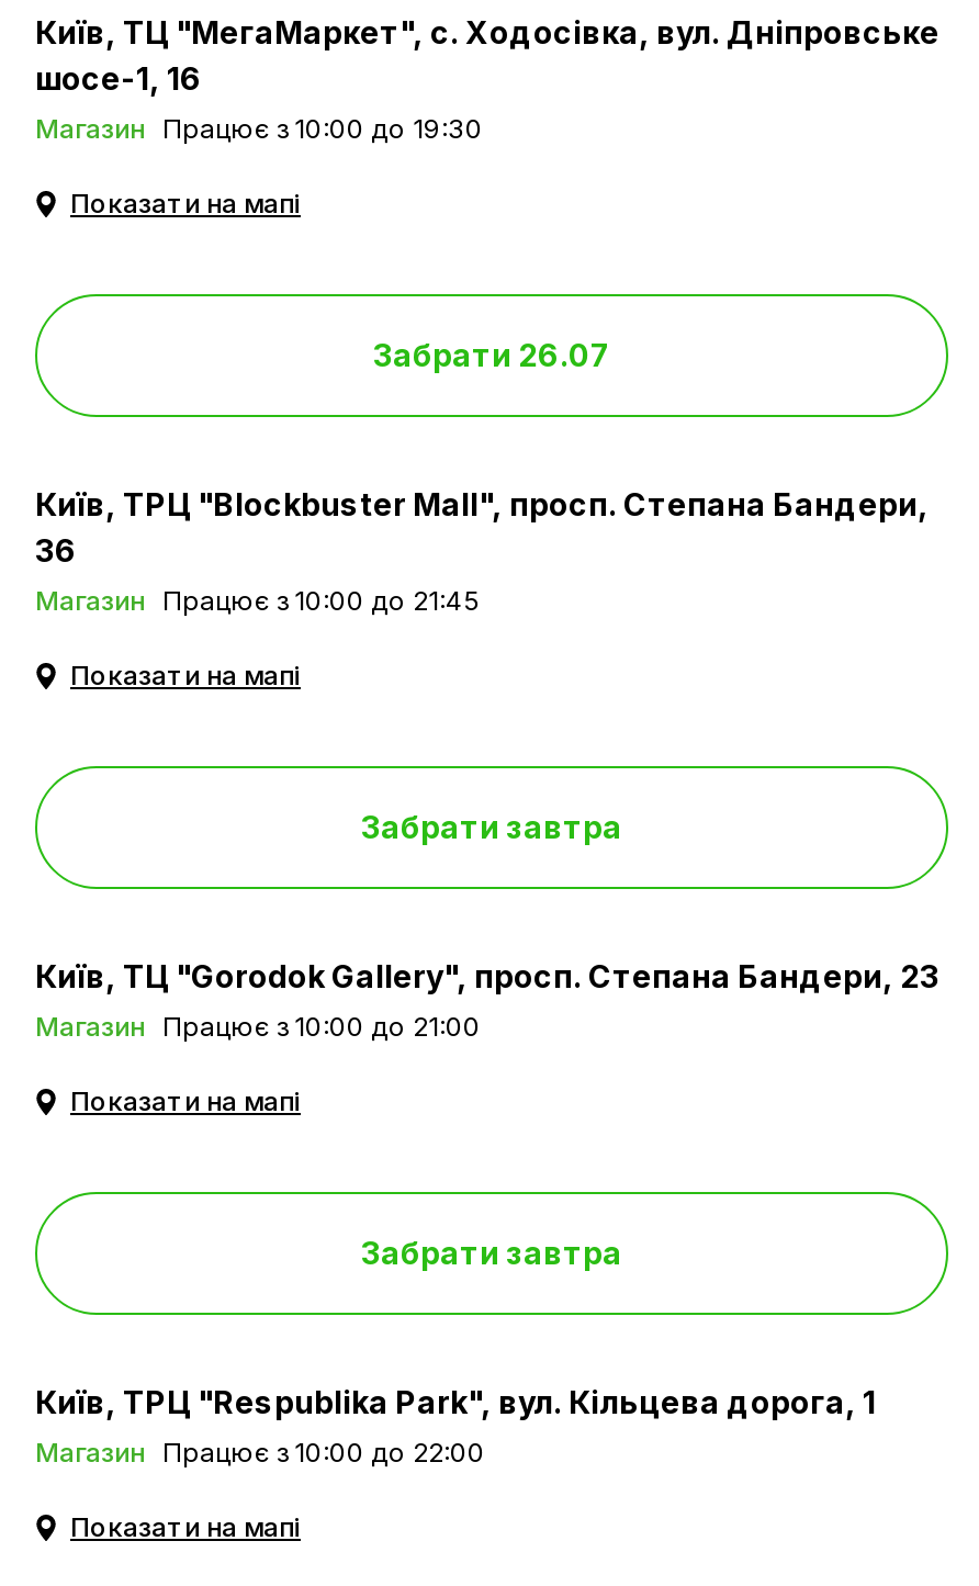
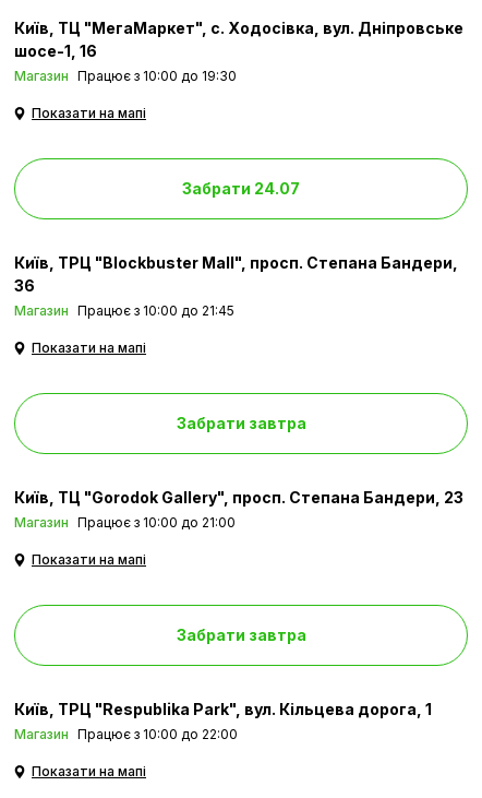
- Забрати 26.07
+ Забрати 24.07
